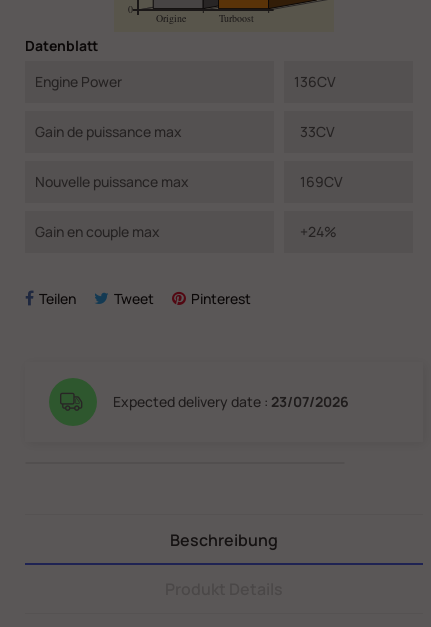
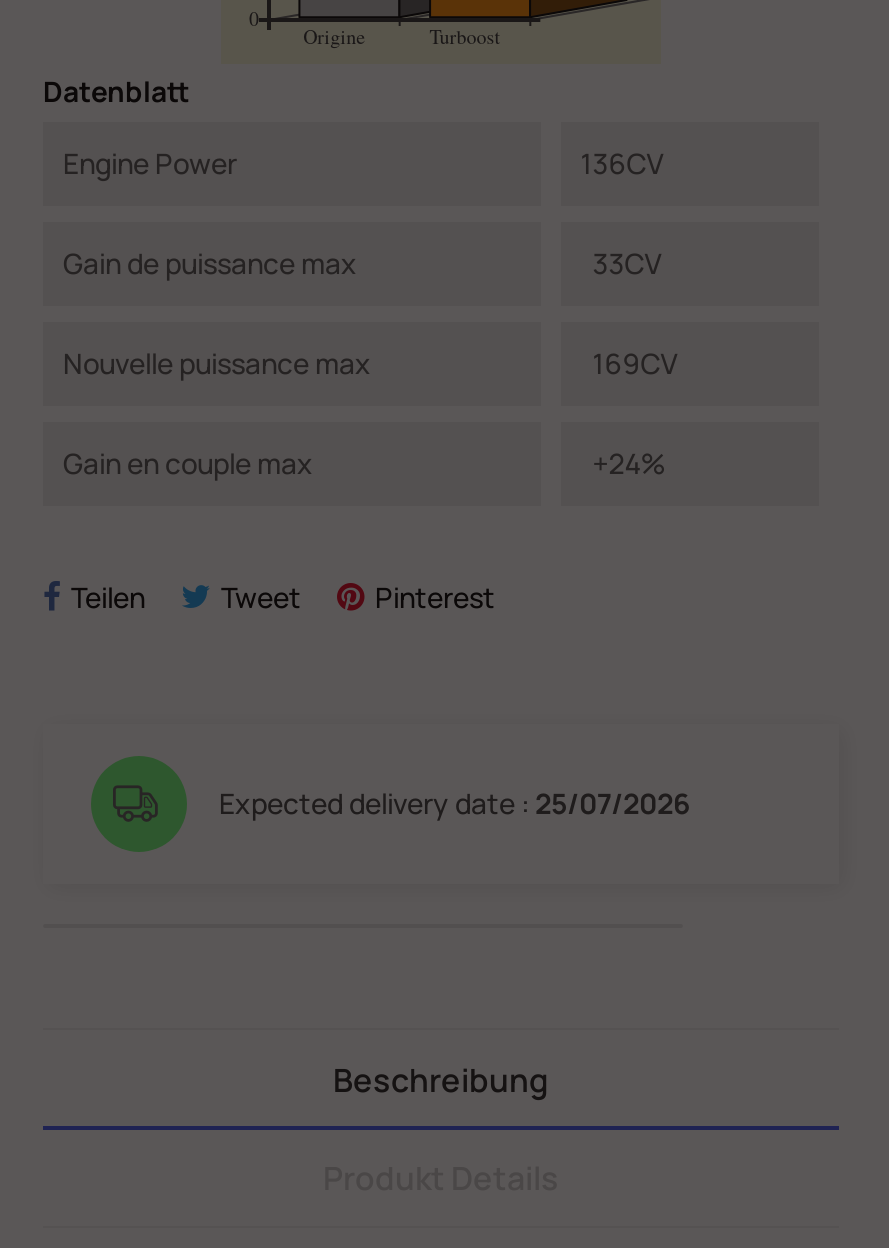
- Expected delivery date : 23/07/2026
+ Expected delivery date : 25/07/2026
